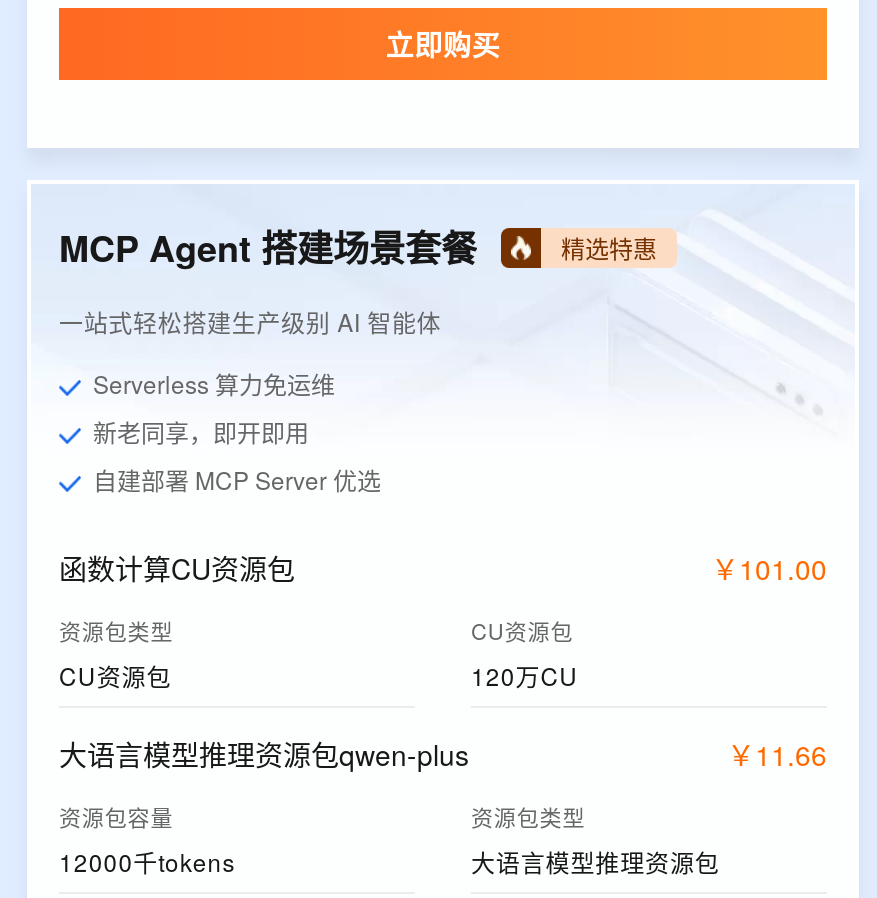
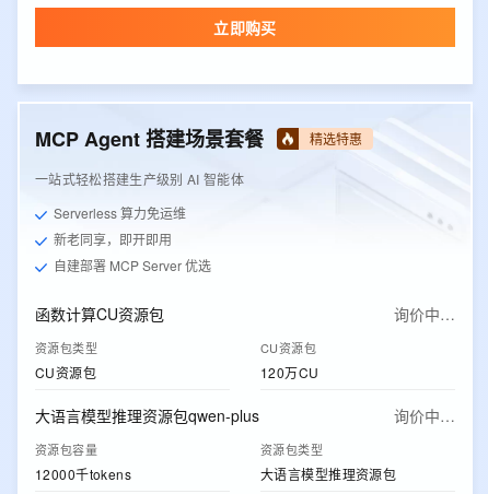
- ￥101. 00
+ 询价中…

- ￥11. 66
+ 询价中…
